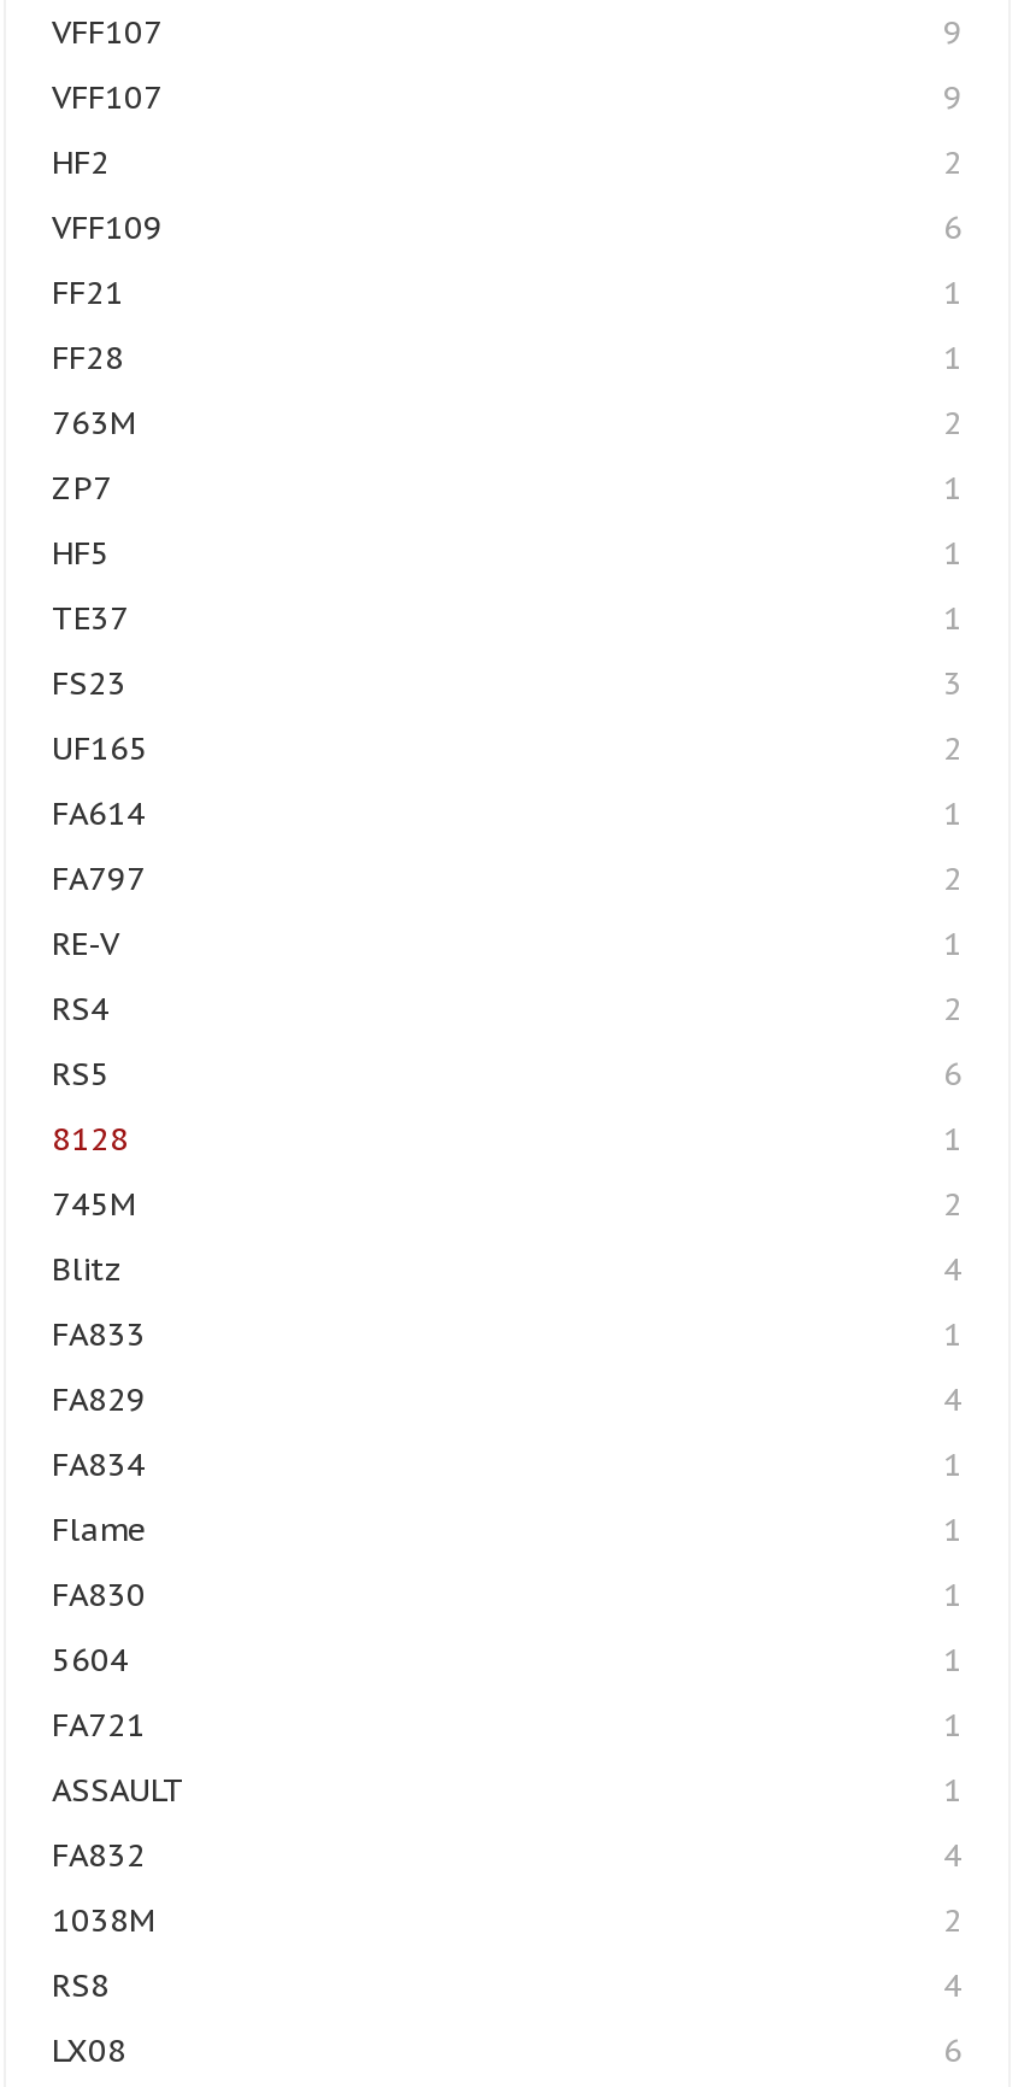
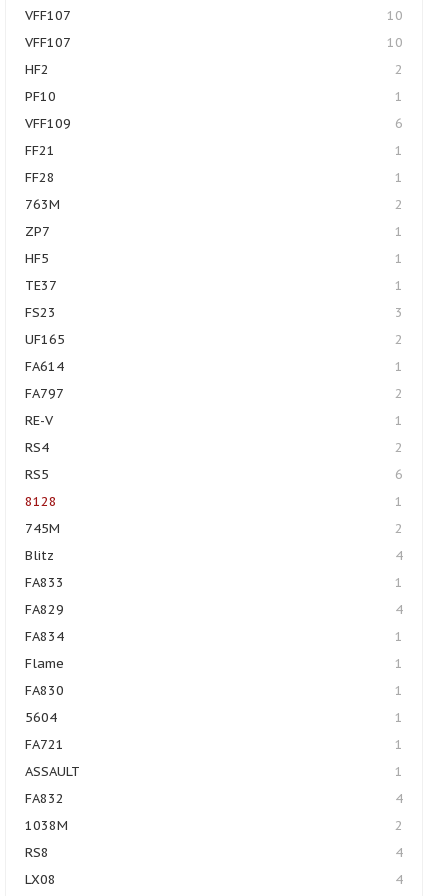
- 9
+ 10

- 9
+ 10

+ PF10
+ 1

- 6
+ 4
